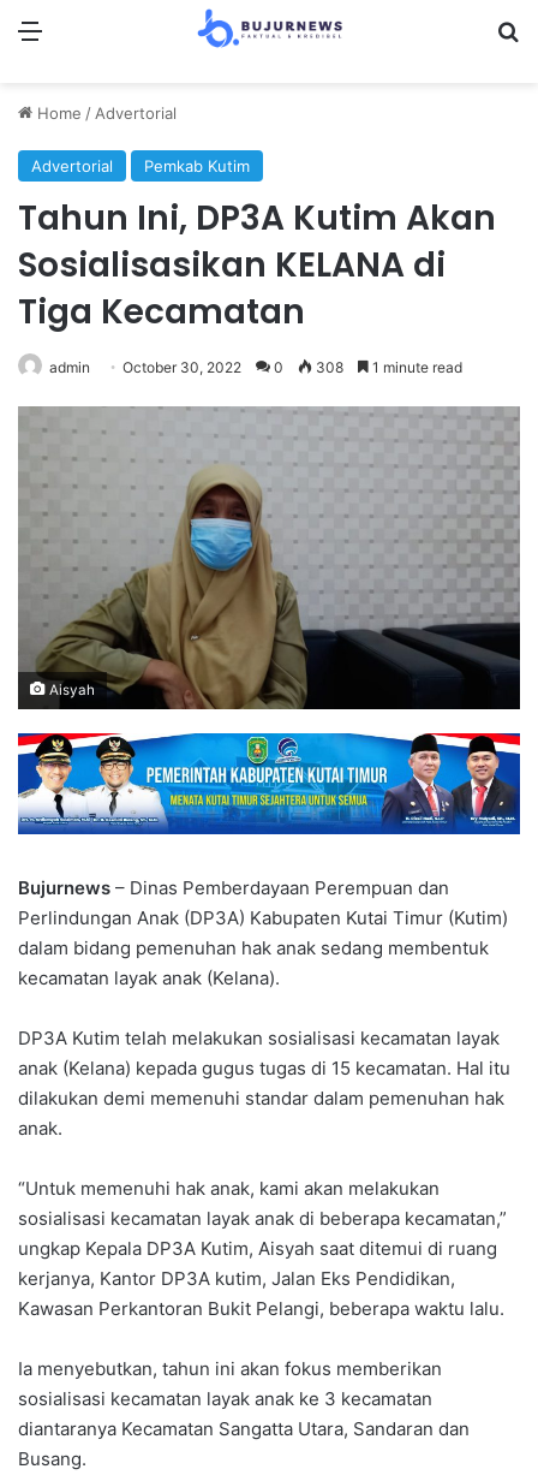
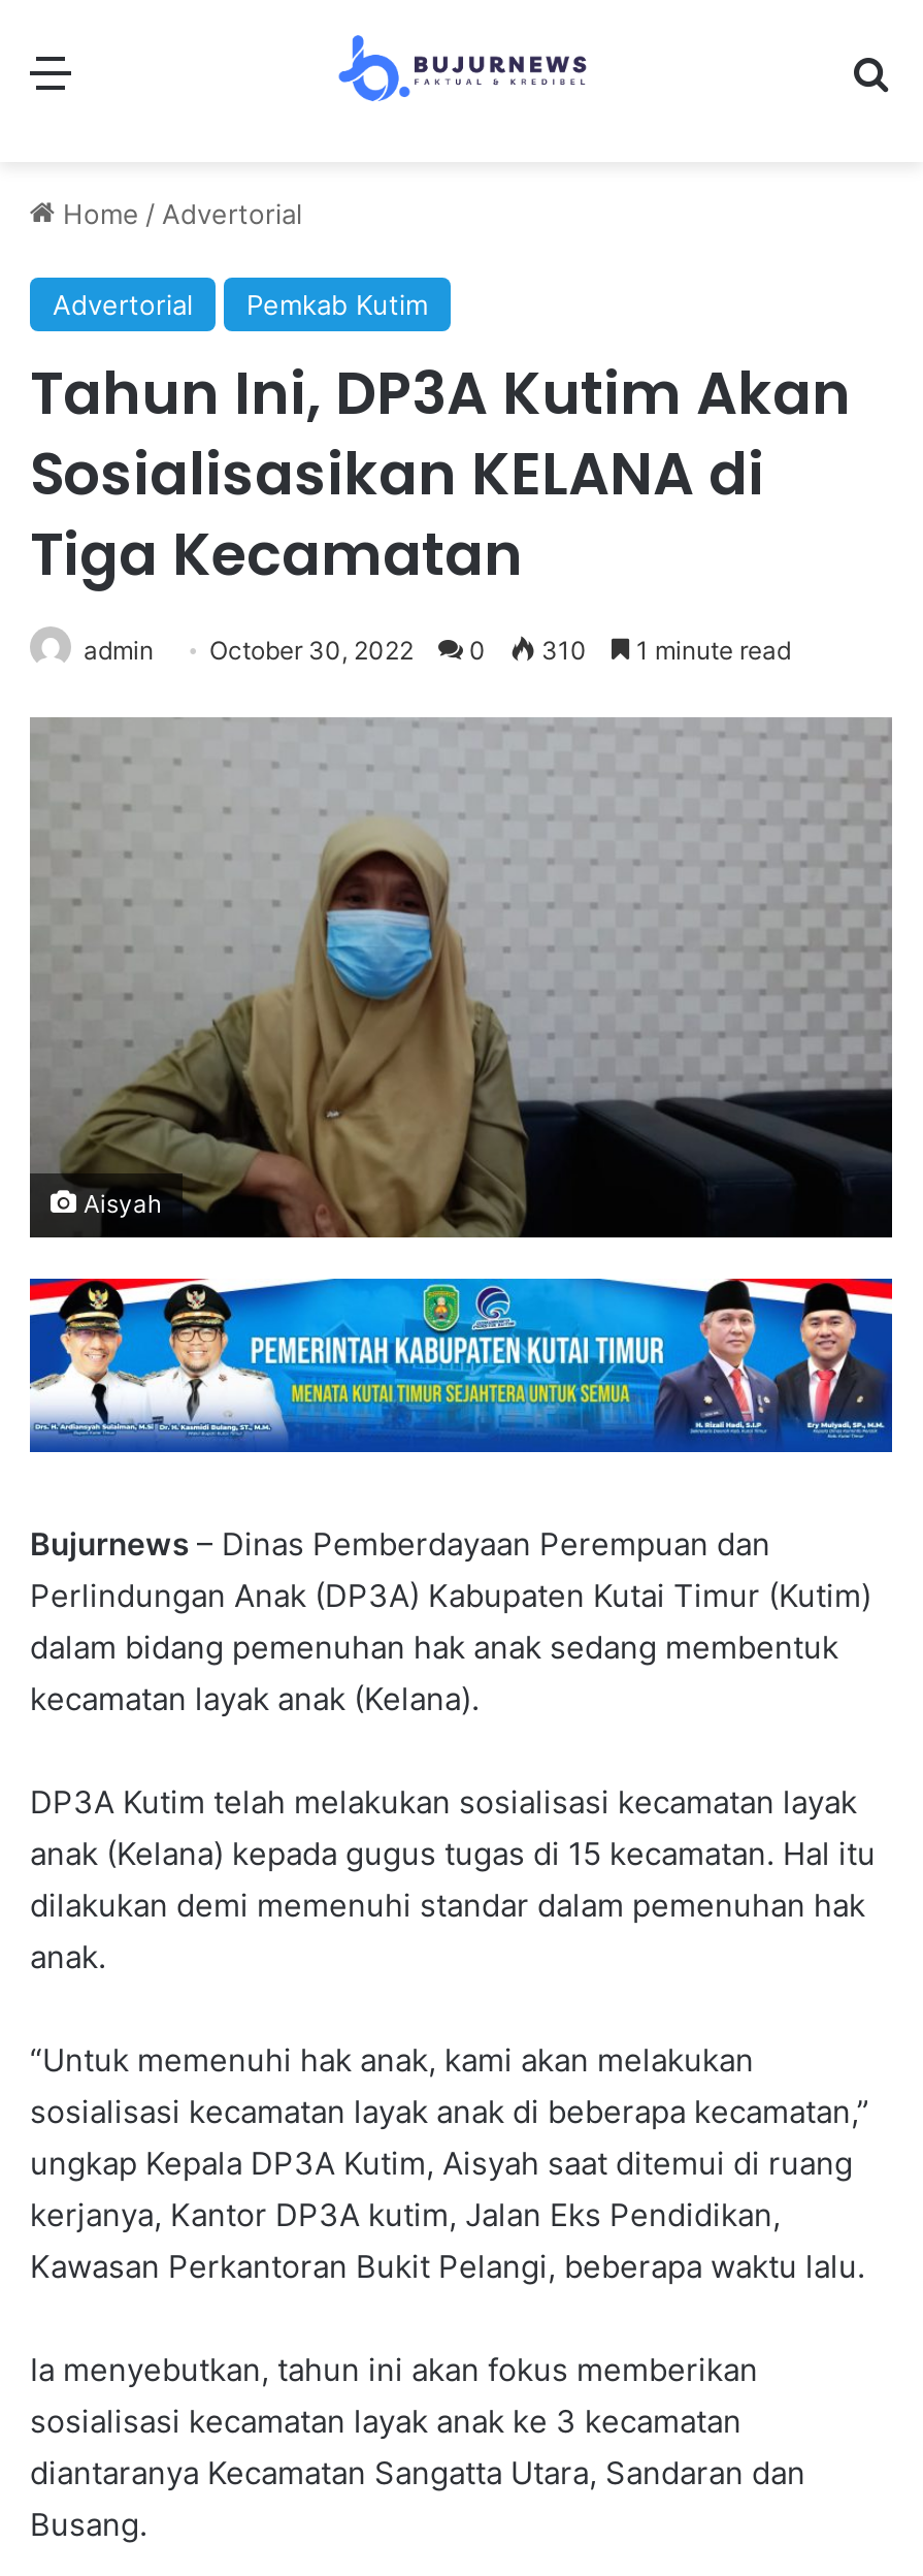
- admin October 30, 2022 0 308 1 minute read
+ admin October 30, 2022 0 310 1 minute read
